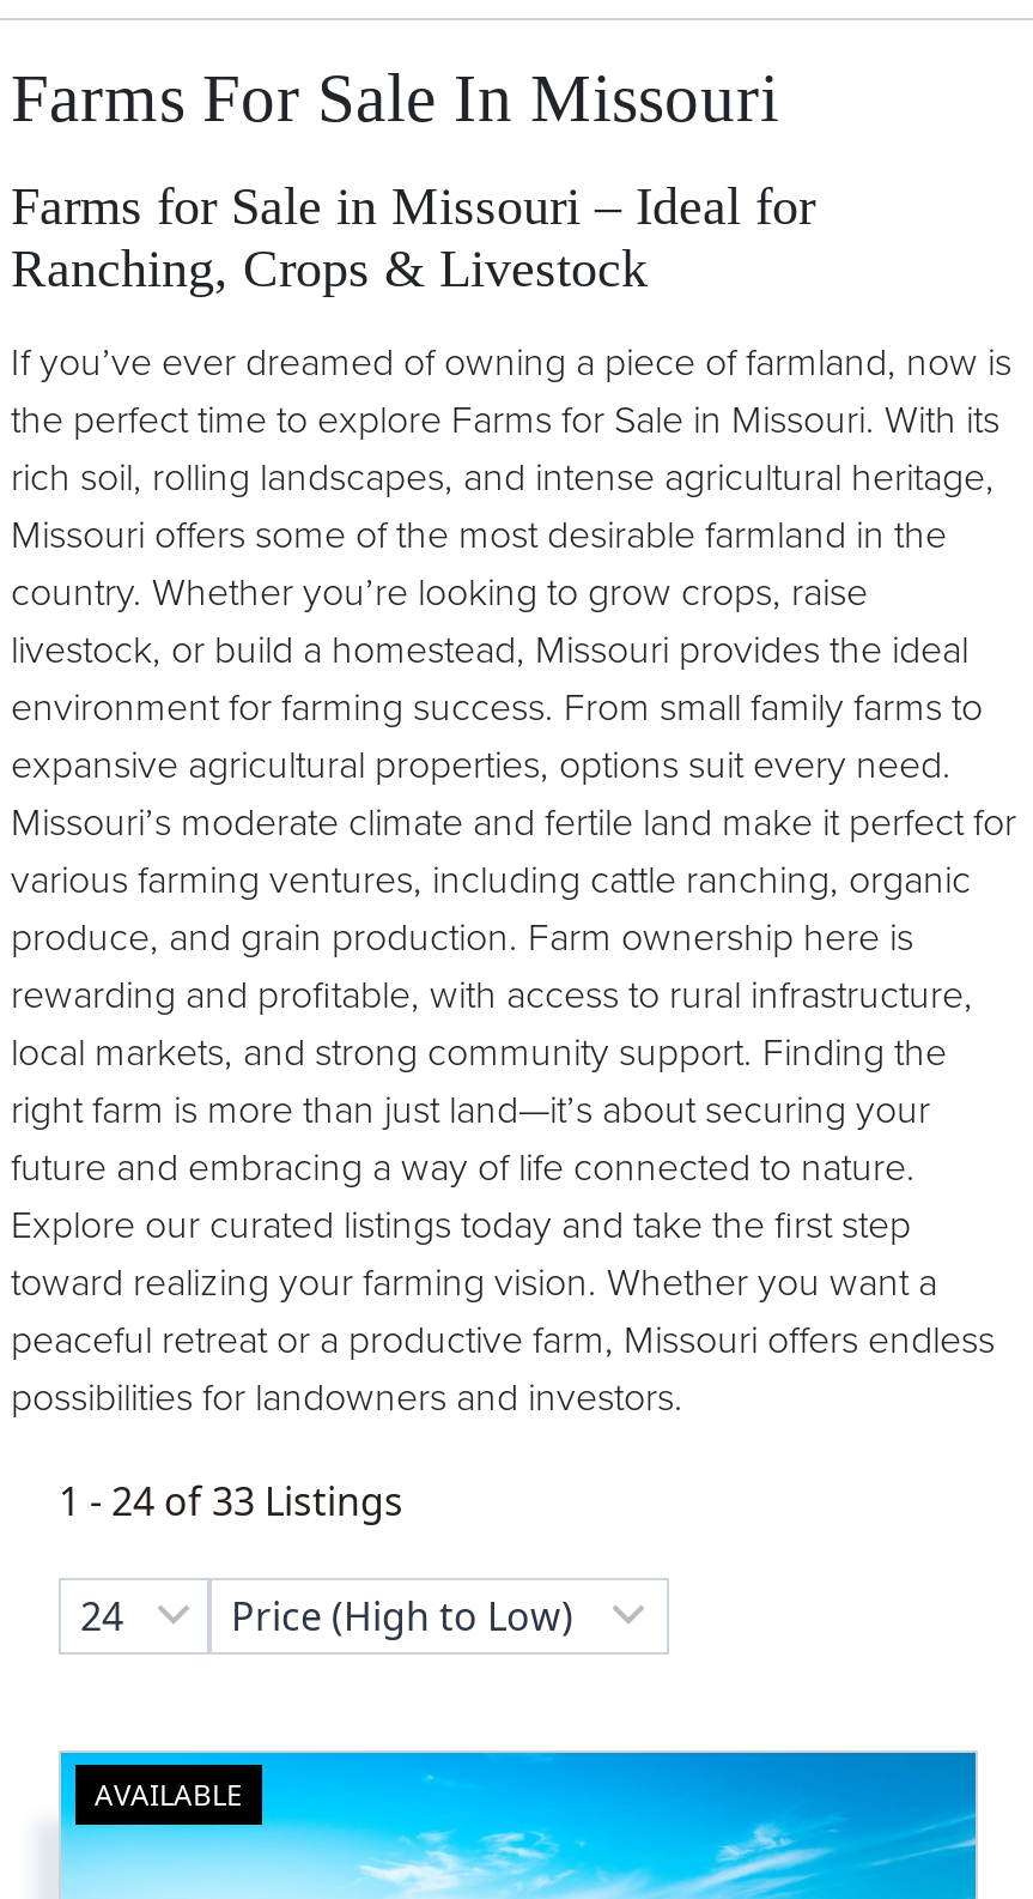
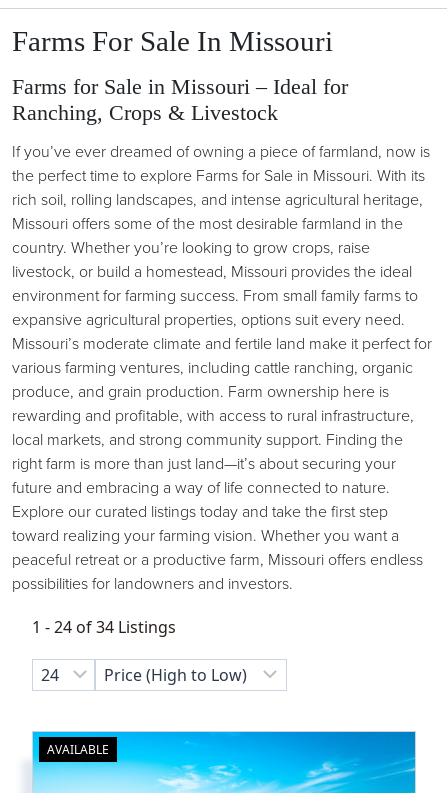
- 1 - 24 of 33 Listings
+ 1 - 24 of 34 Listings
